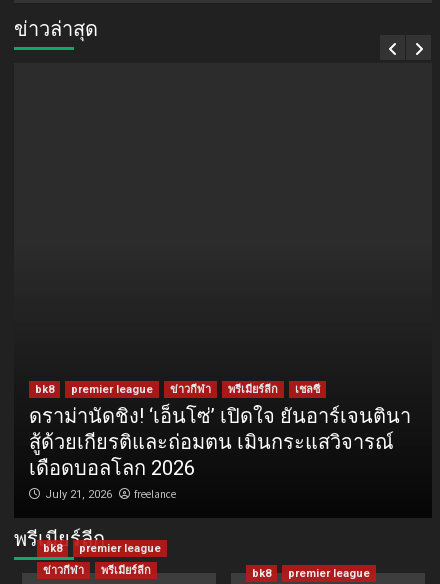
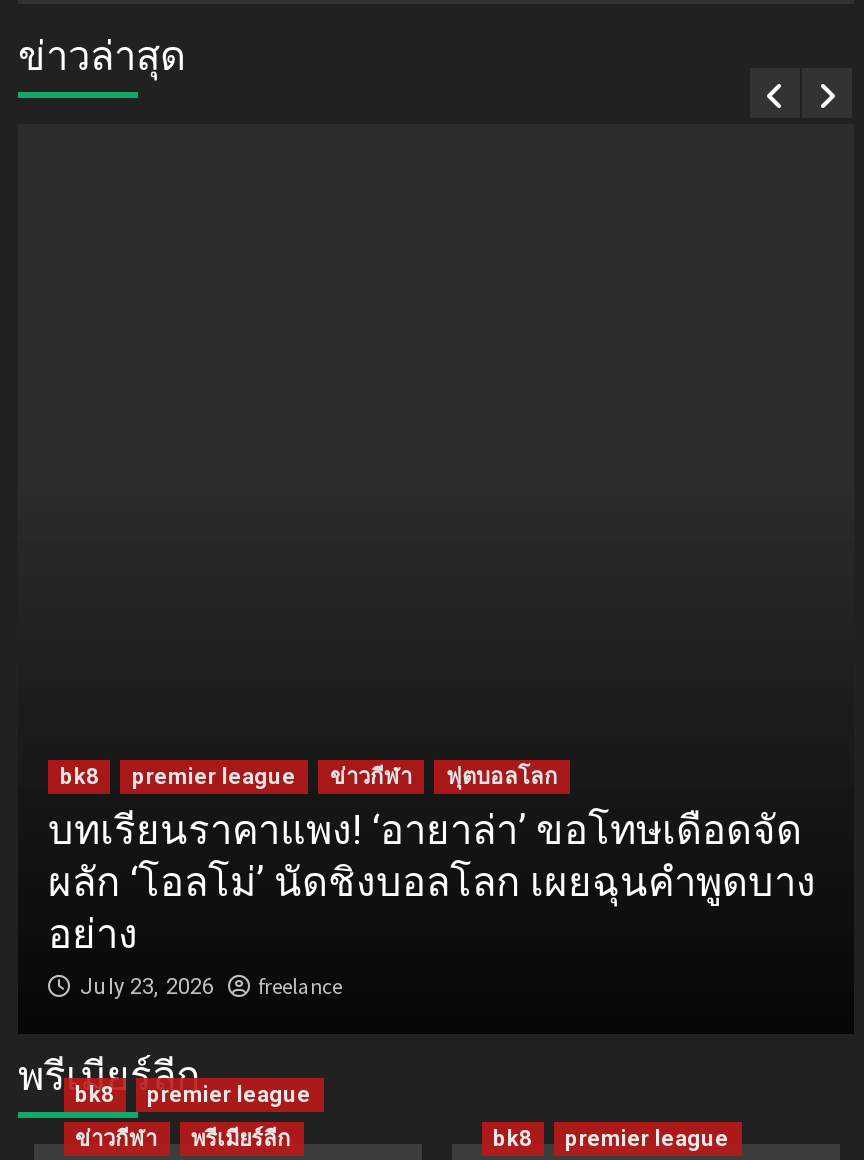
- พรีเมียร์ลีก
- เชลซี
- ดราม่านัดชิง! ‘เอ็นโซ่’ เปิดใจ ยันอาร์เจนตินา
- สู้ด้วยเกียรติและถ่อมตน เมินกระแสวิจารณ์
- เดือดบอลโลก 2026
- July 21, 2026
+ ฟุตบอลโลก
+ บทเรียนราคาแพง! ‘อายาล่า’ ขอโทษเดือดจัด
+ ผลัก ‘โอลโม่’ นัดชิงบอลโลก เผยฉุนคำพูดบาง
+ อย่าง
+ July 23, 2026
